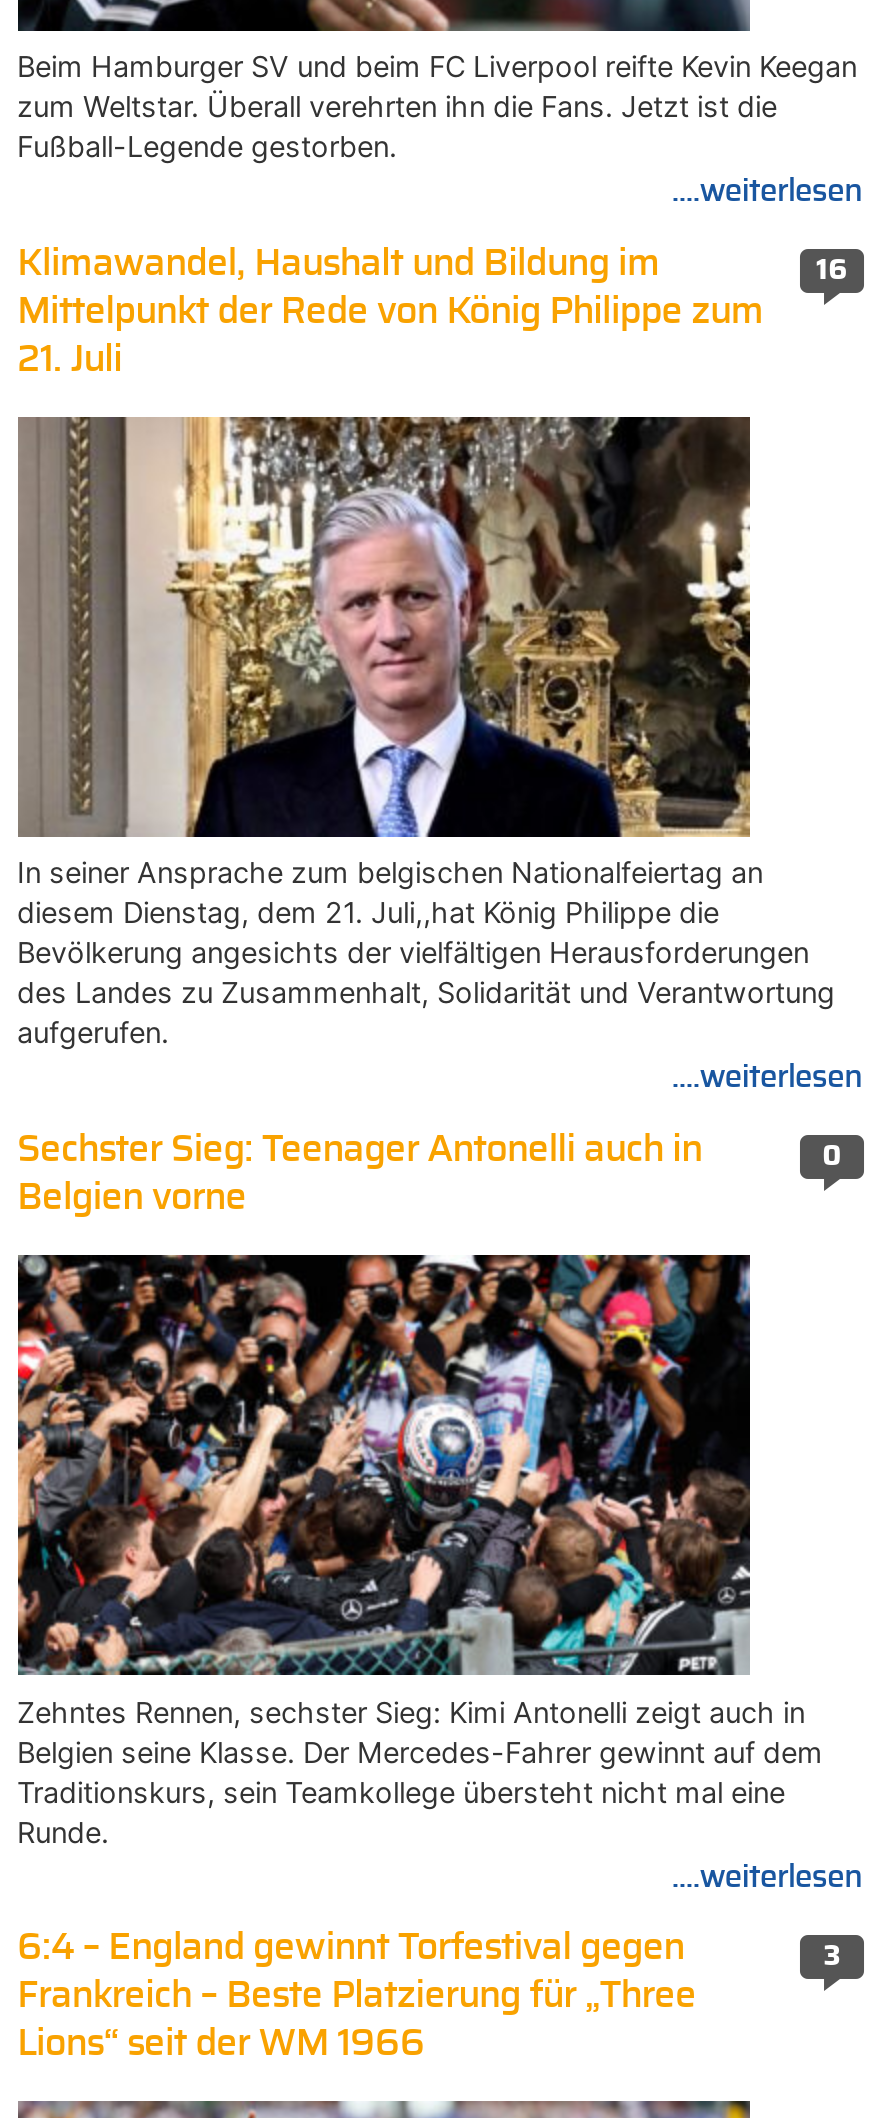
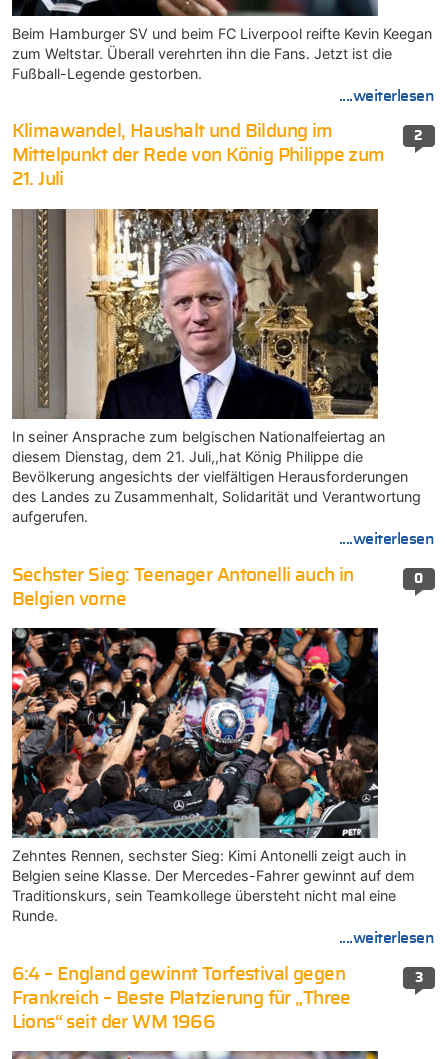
- 16
+ 2
